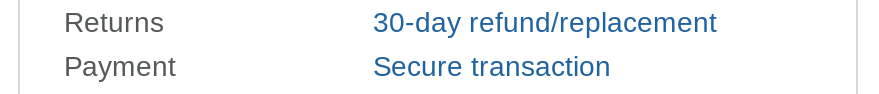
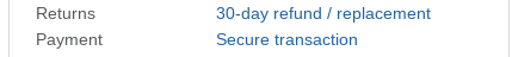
- 30-day refund/replacement
+ 30-day refund / replacement
